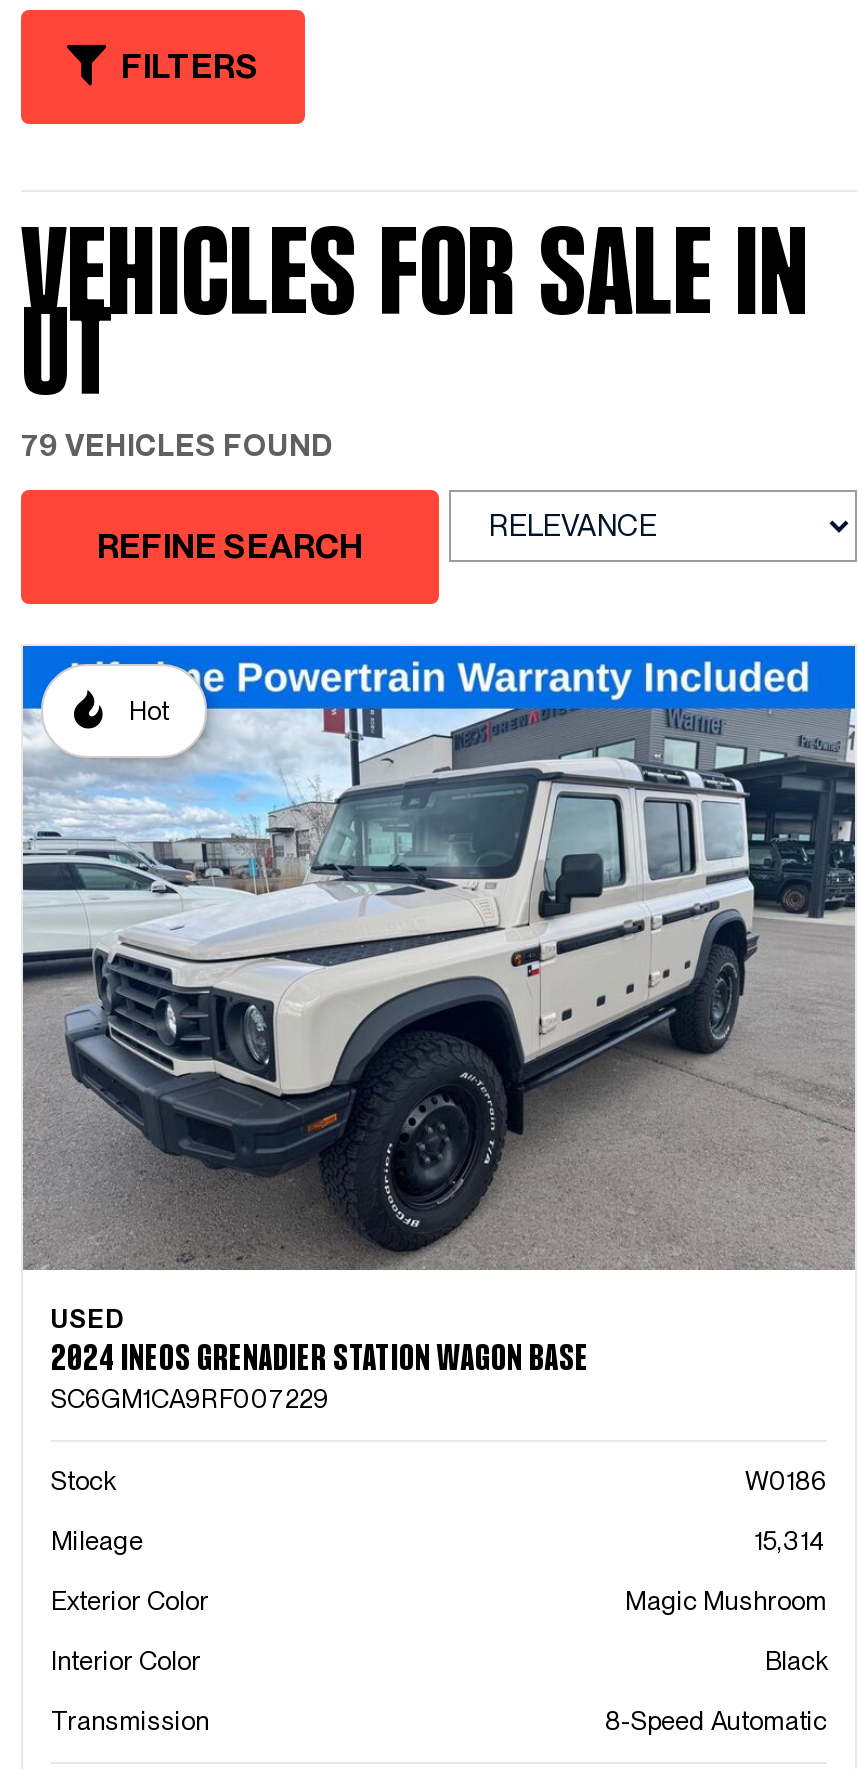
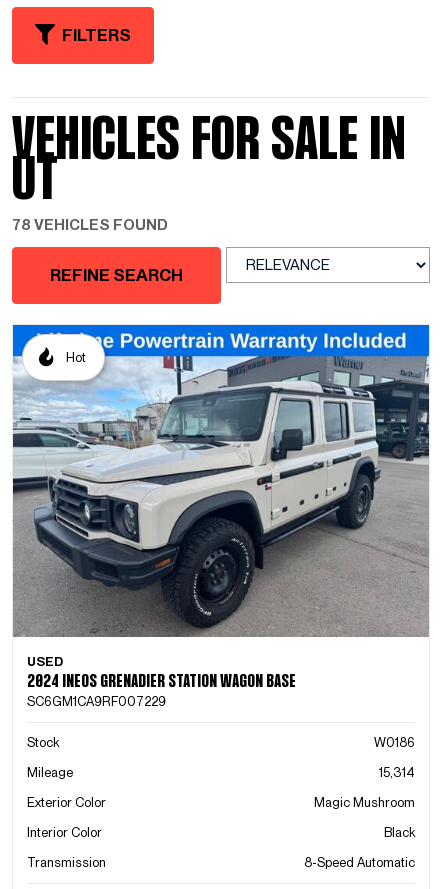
- 79 VEHICLES FOUND
+ 78 VEHICLES FOUND
